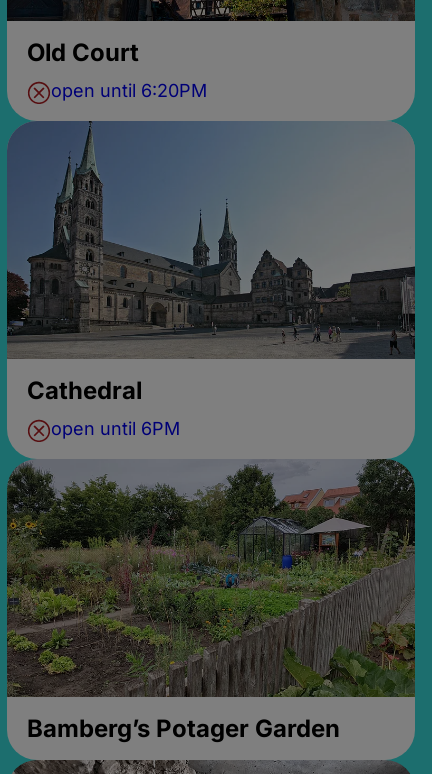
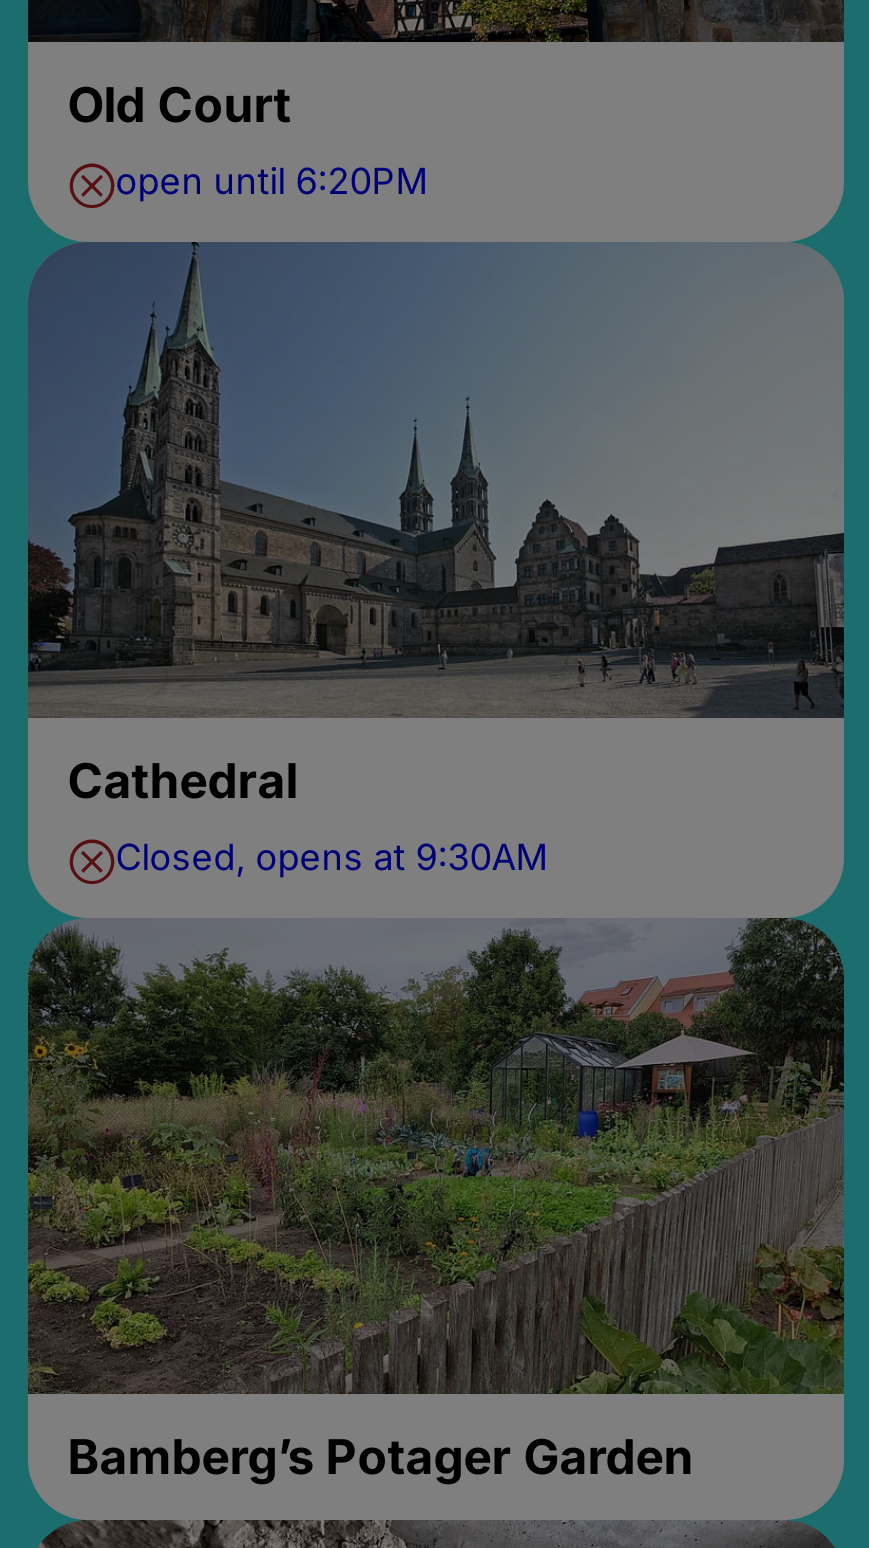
- open until 6PM
+ Closed, opens at 9:30AM
